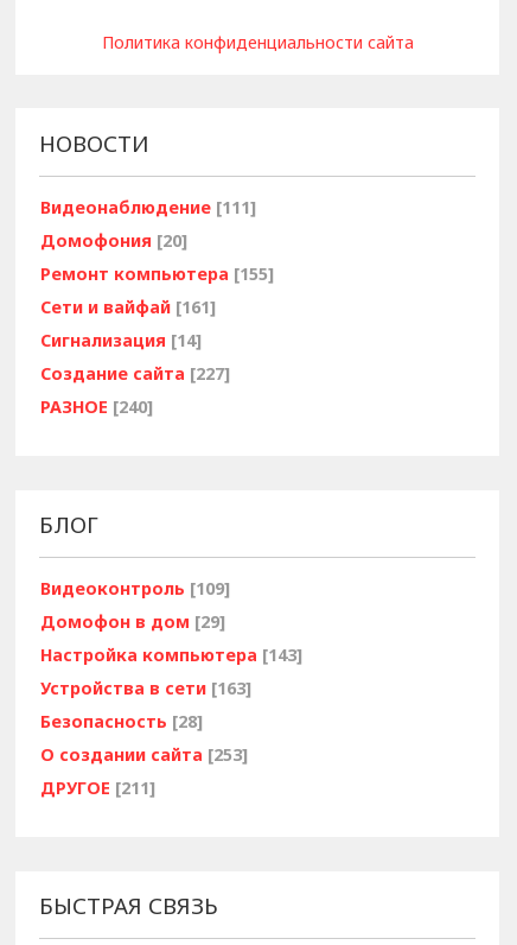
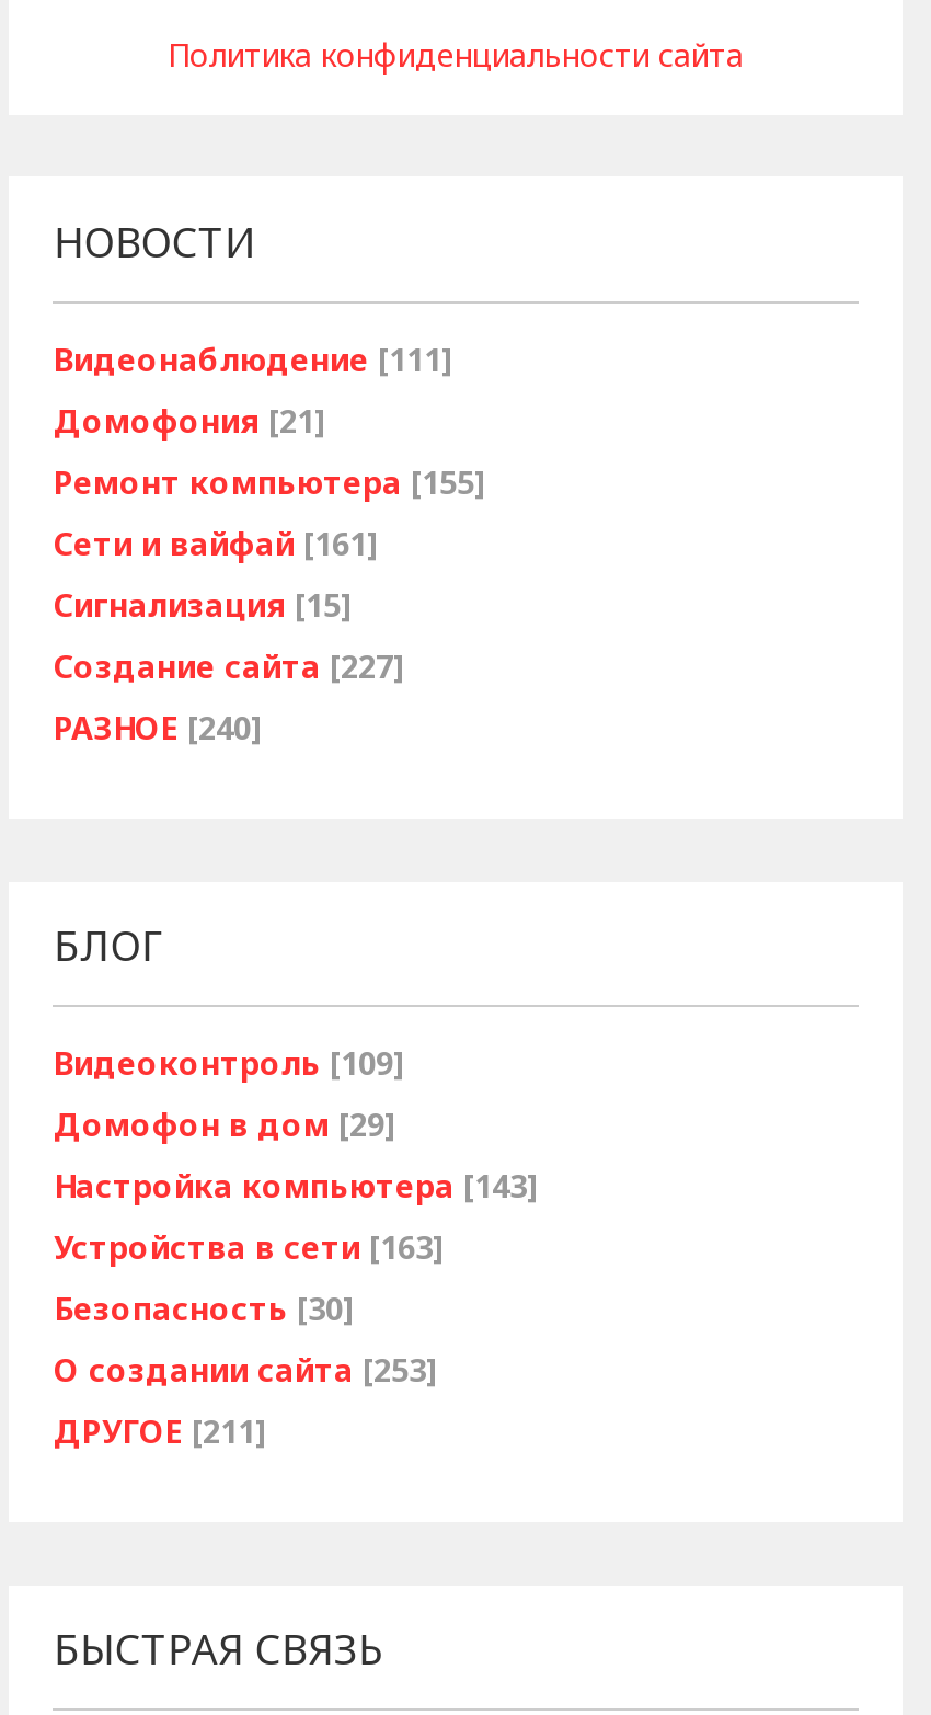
- Домофония [20]
+ Домофония [21]

- Сигнализация [14]
+ Сигнализация [15]

- Безопасность [28]
+ Безопасность [30]
